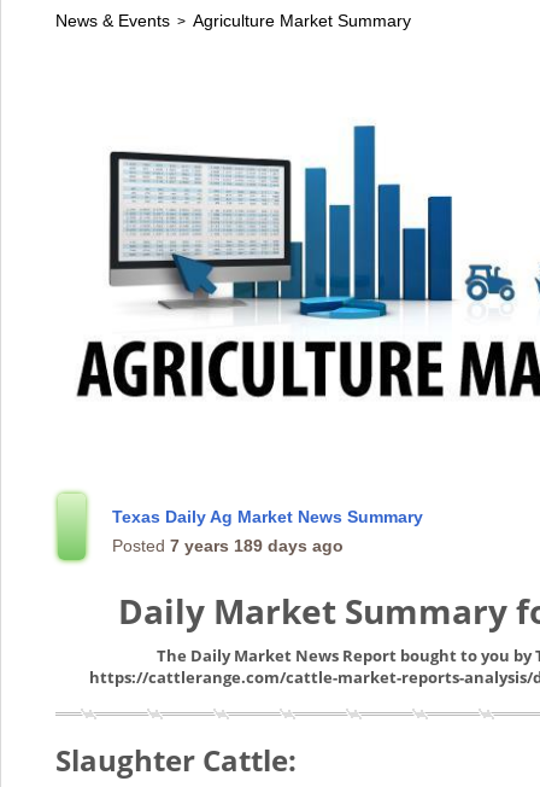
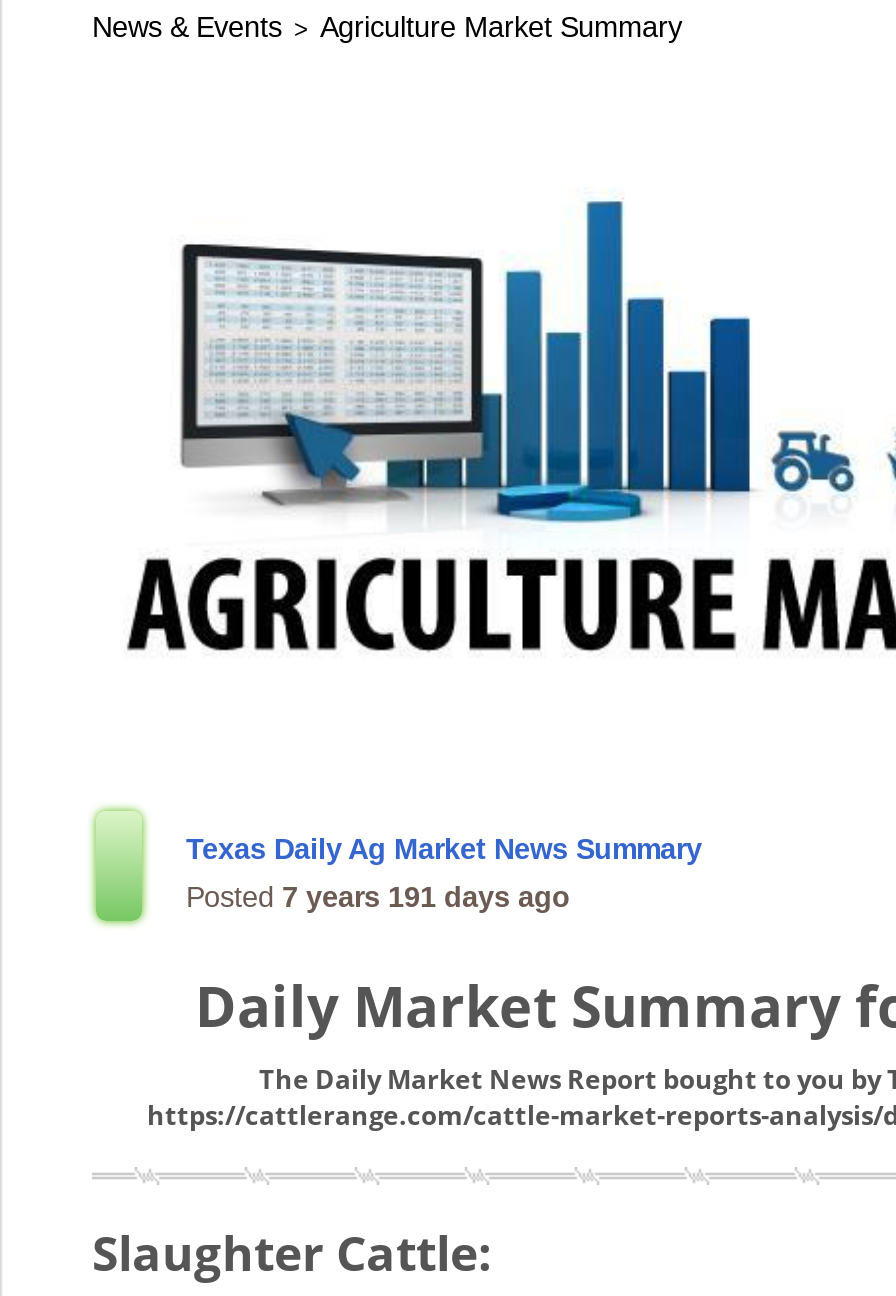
- Posted 7 years 189 days ago
+ Posted 7 years 191 days ago
